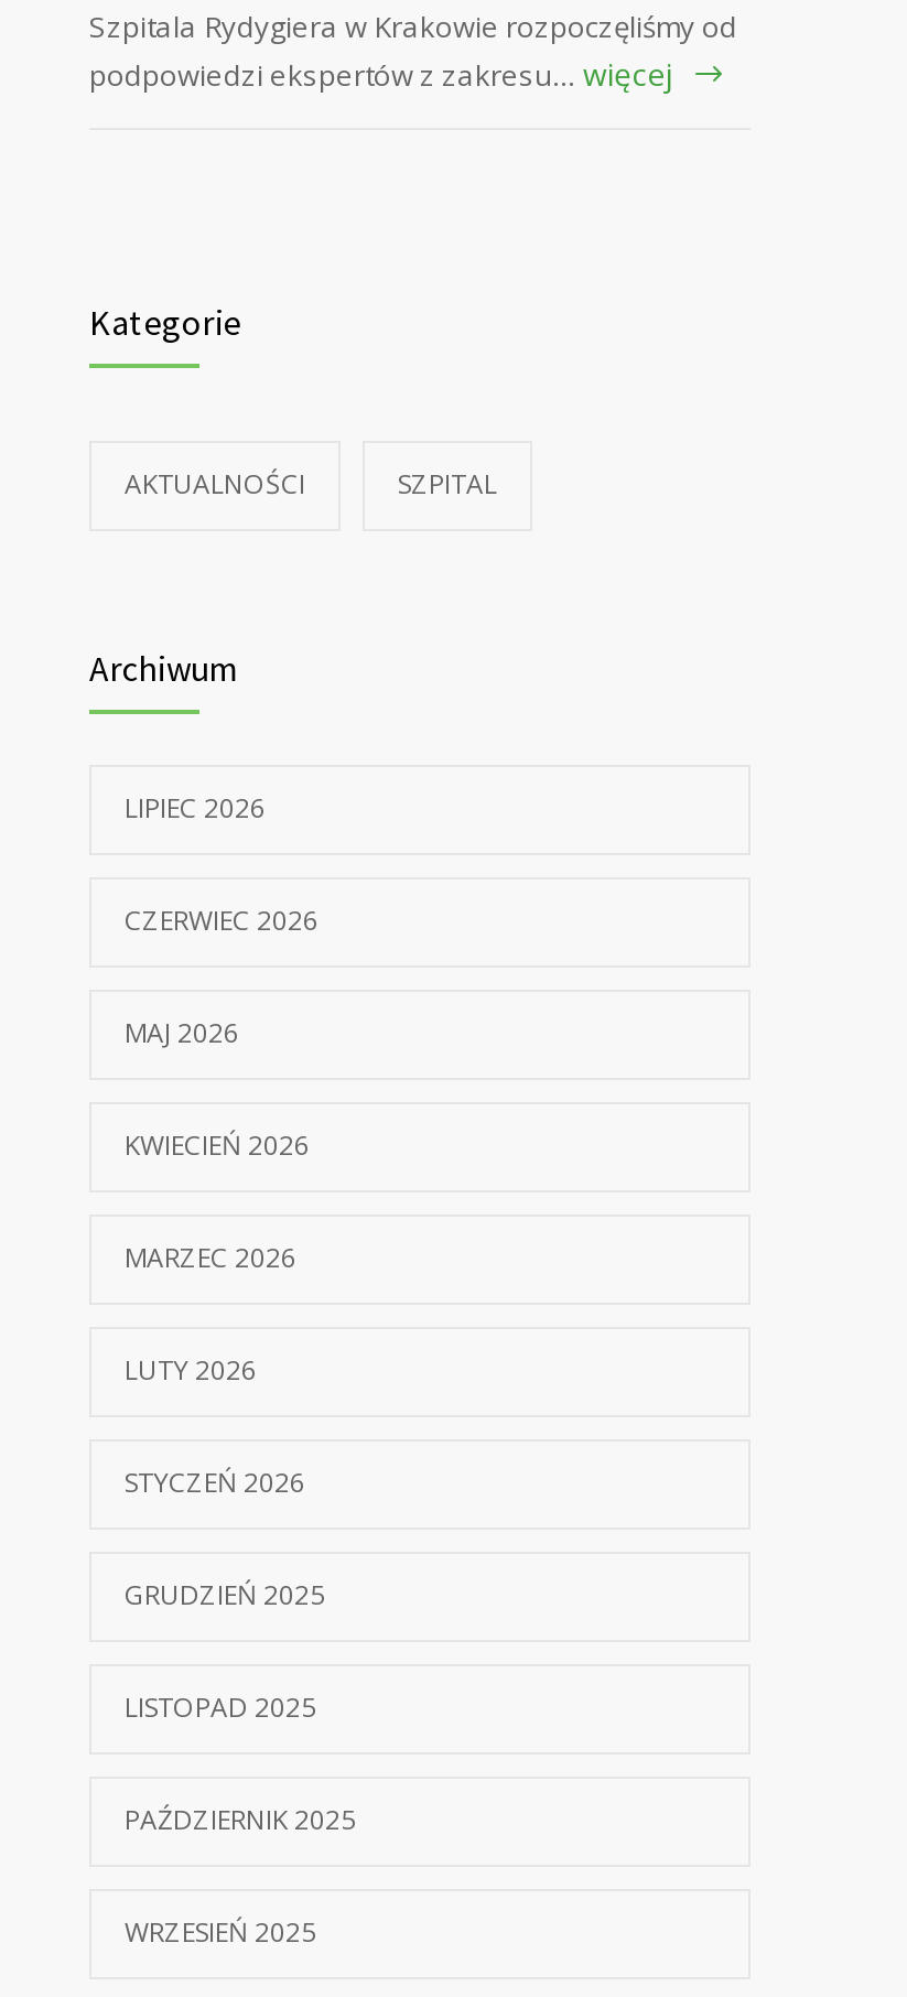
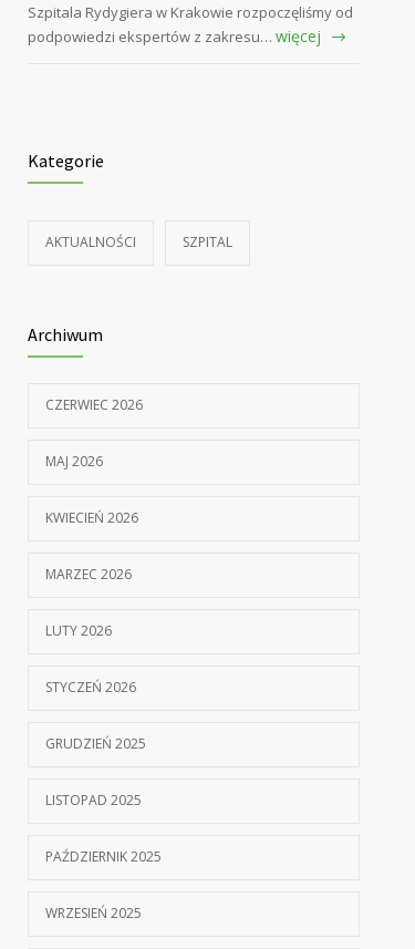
- LIPIEC 2026
